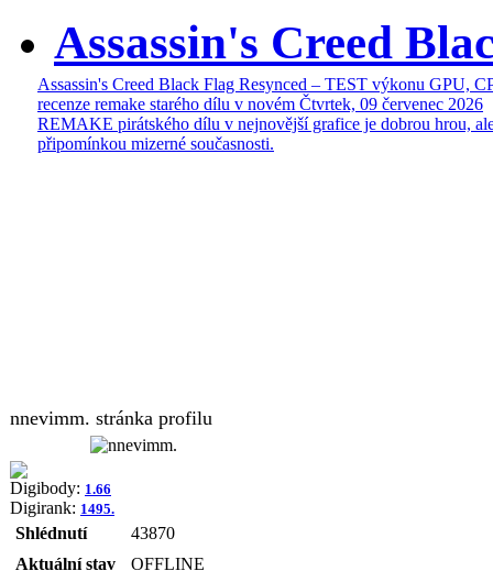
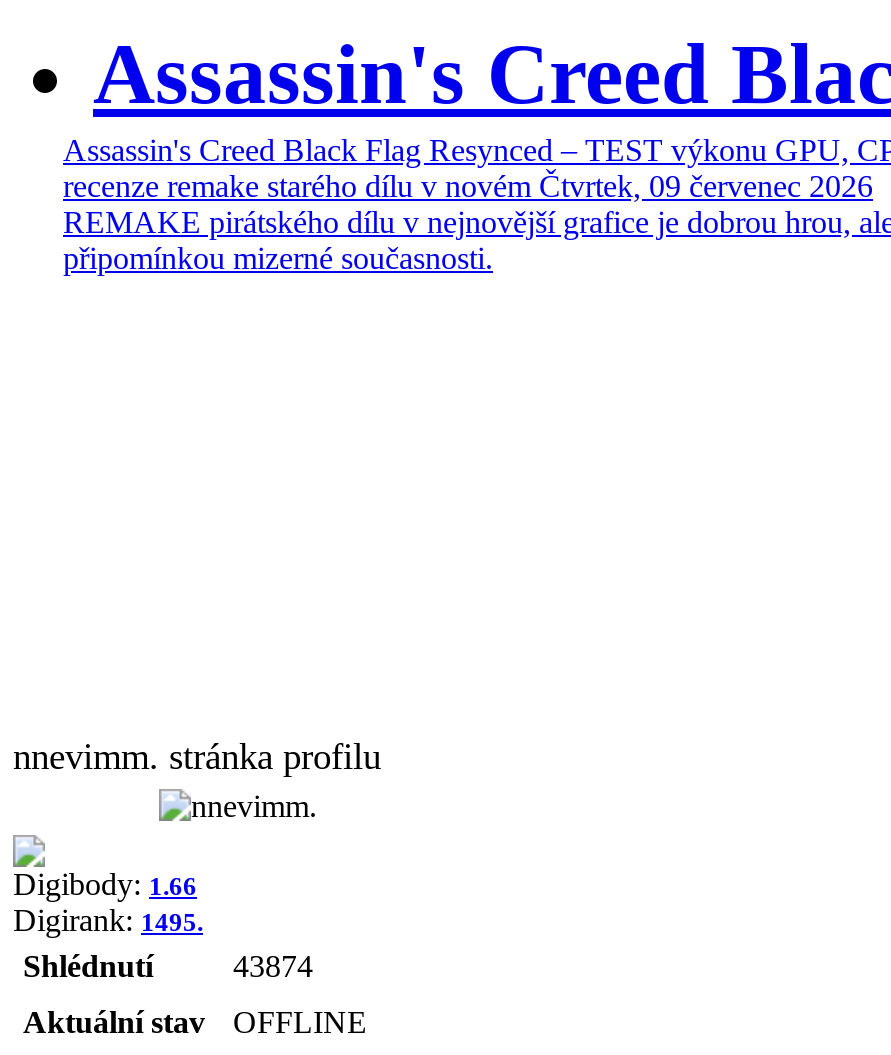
- 43870
+ 43874
